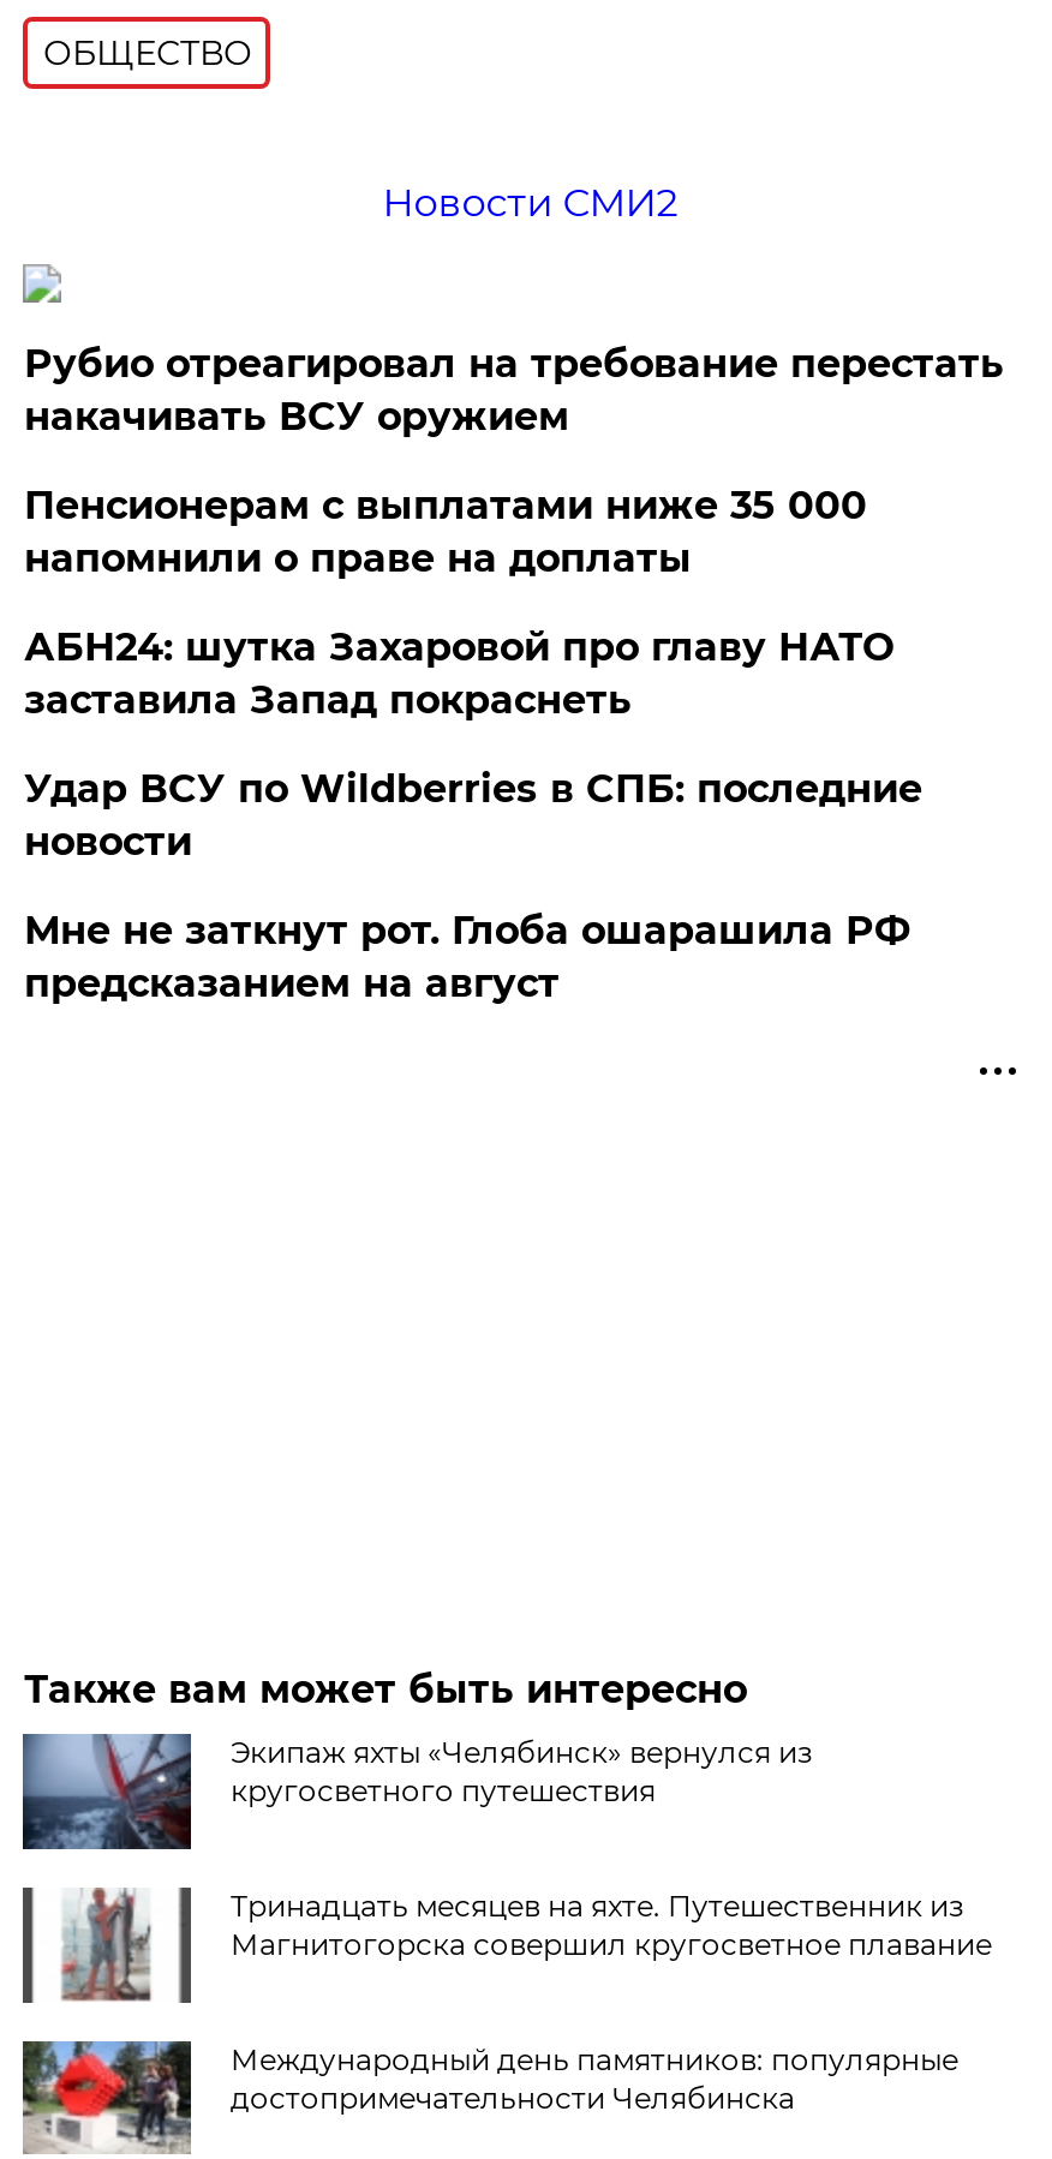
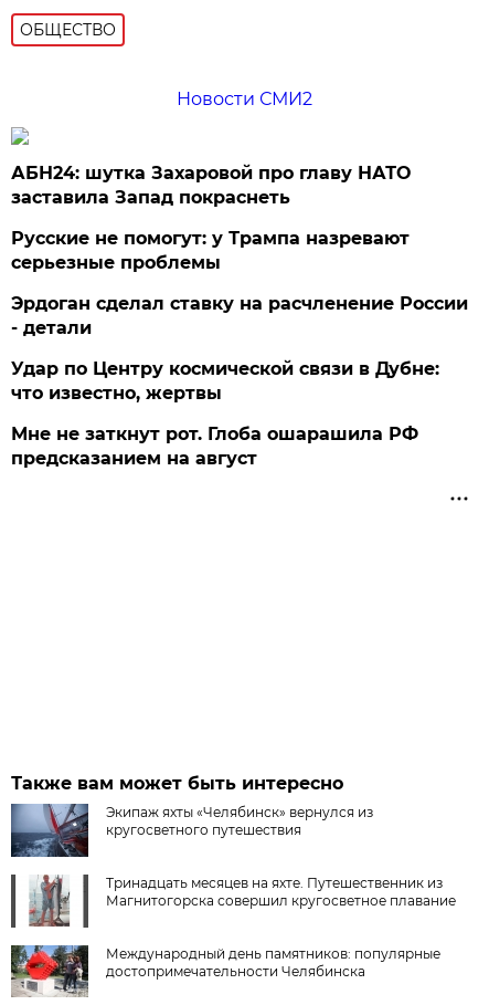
- Рубио отреагировал на требование перестать
- накачивать ВСУ оружием
- Пенсионерам с выплатами ниже 35 000
- напомнили о праве на доплаты

moved up: АБН24: шутка Захаровой про главу НАТО | заставила Запад покраснеть

- Удар ВСУ по Wildberries в СПБ: последние
- новости
+ Русские не помогут: у Трампа назревают
+ серьезные проблемы
+ Эрдоган сделал ставку на расчленение России
+ - детали
+ Удар по Центру космической связи в Дубне:
+ что известно, жертвы
